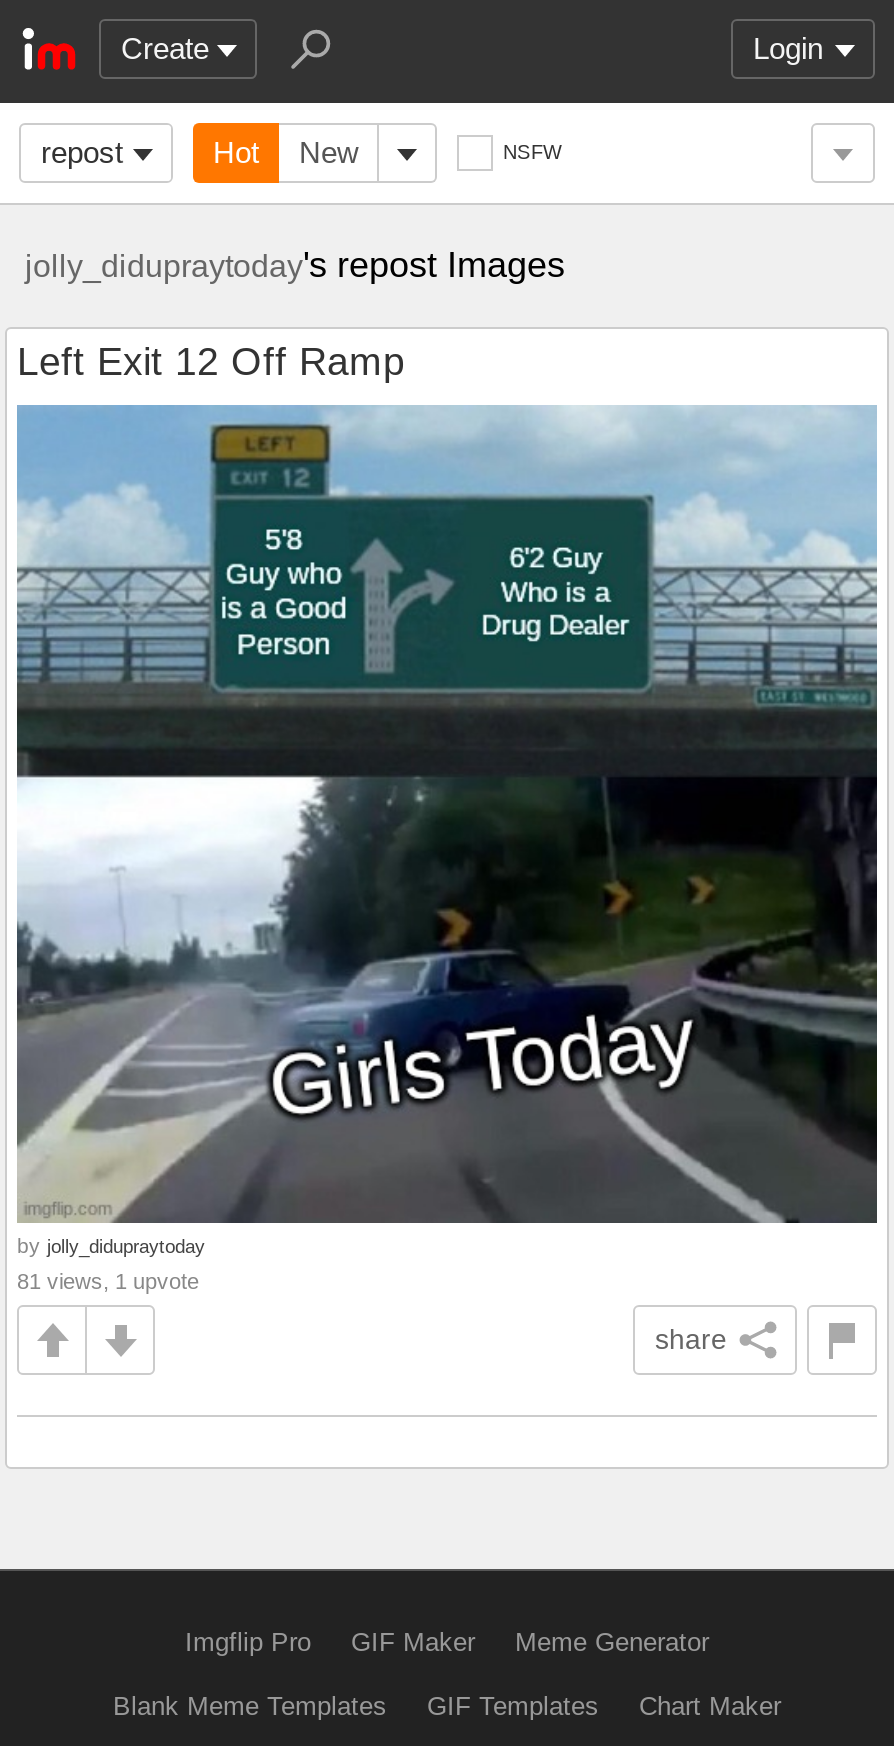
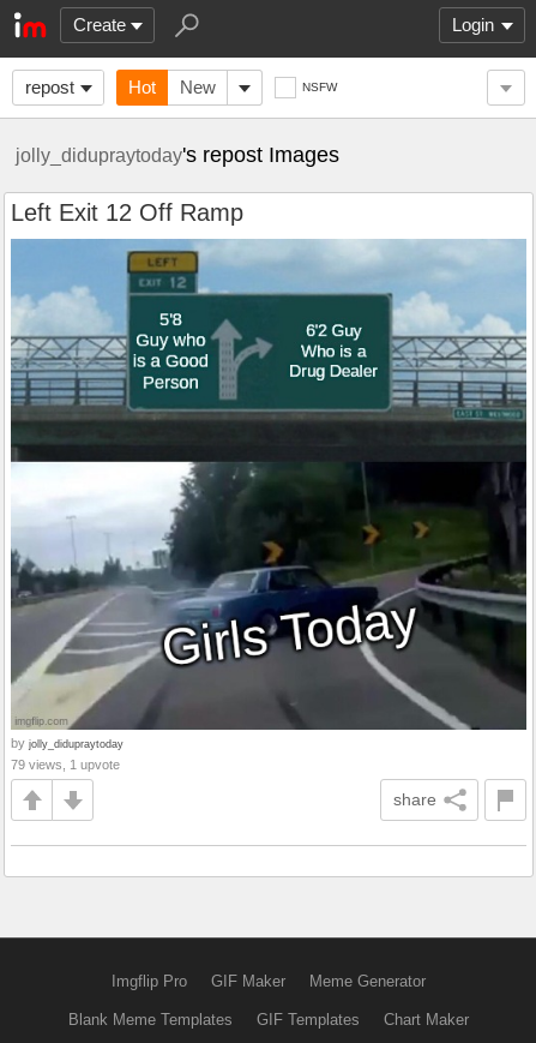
- 81 views, 1 upvote
+ 79 views, 1 upvote
